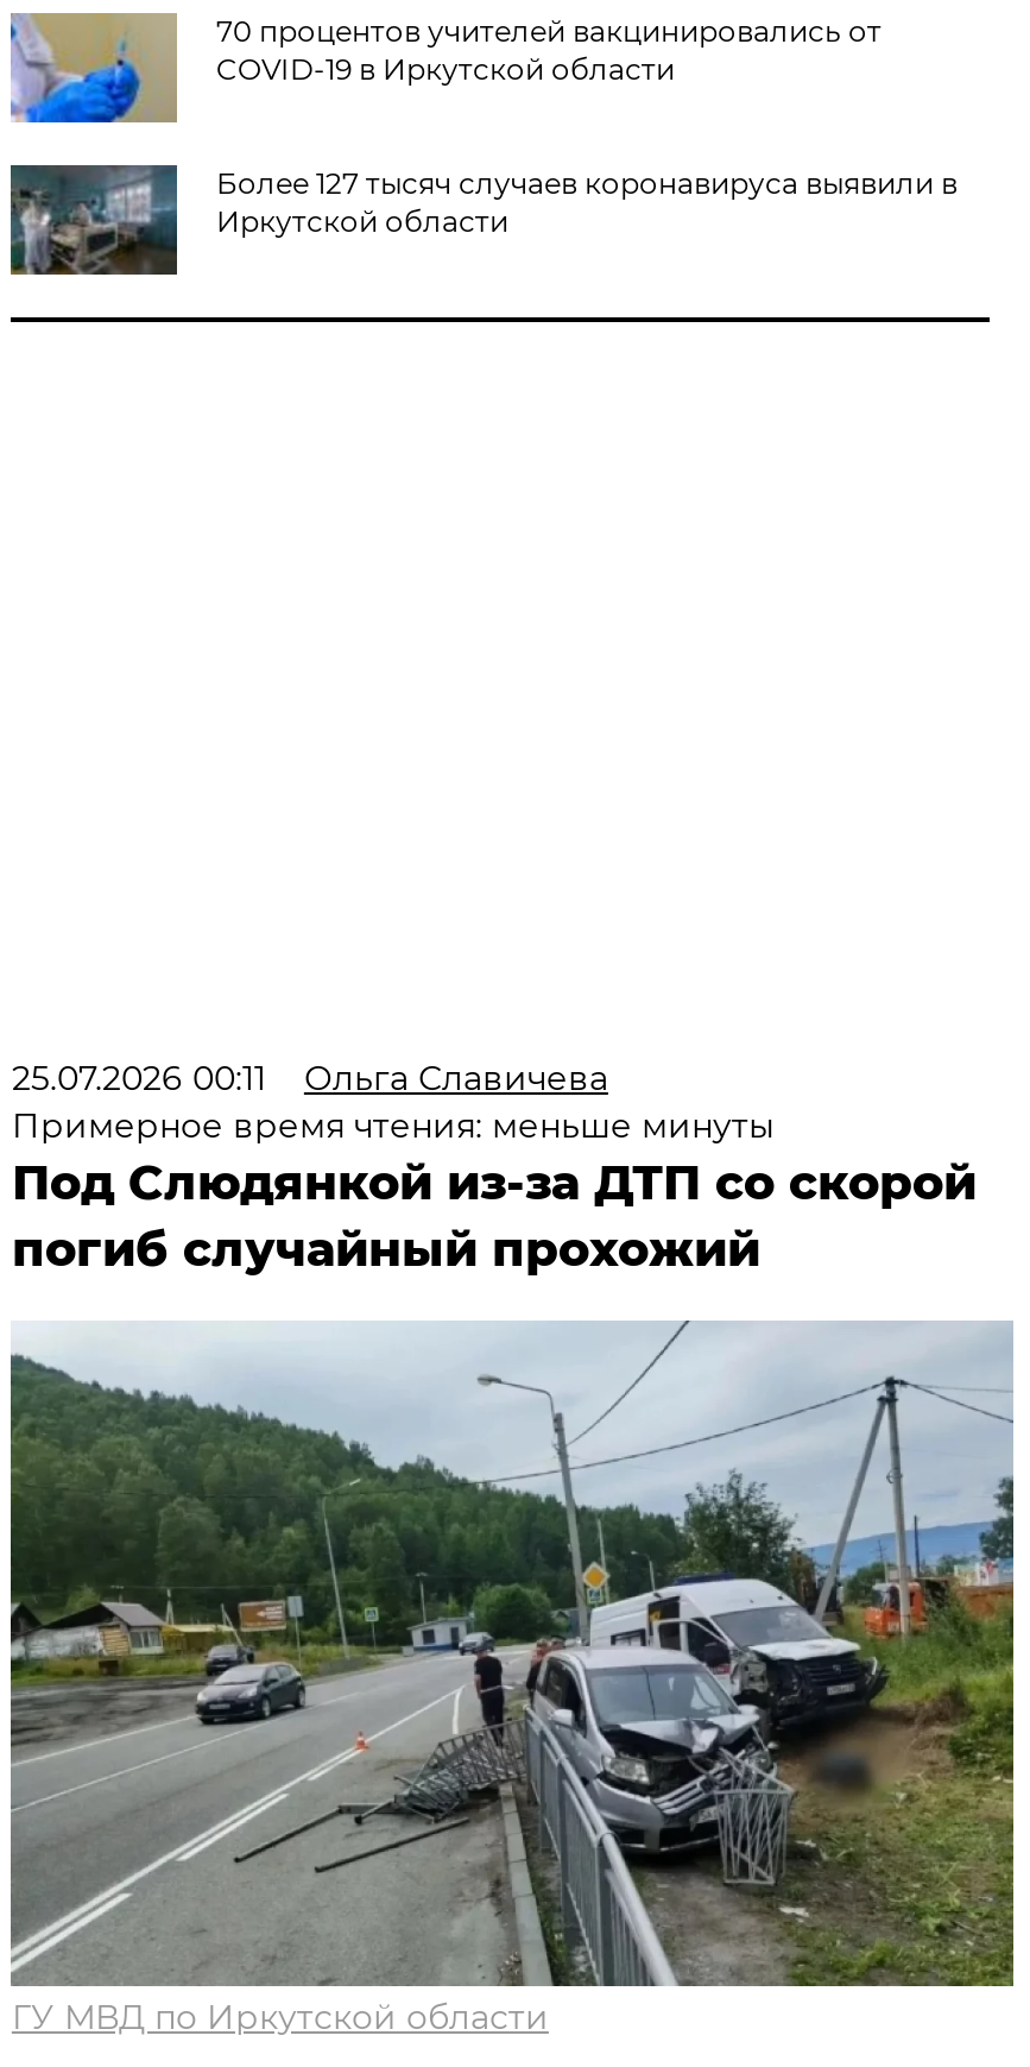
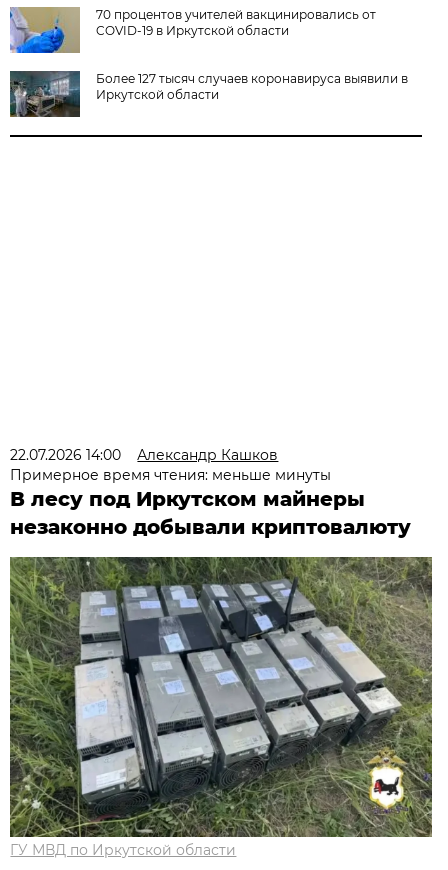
- 25.07.2026 00:11
- Ольга Славичева
+ 22.07.2026 14:00
+ Александр Кашков

- Под Слюдянкой из-за ДТП со скорой
- погиб случайный прохожий
+ В лесу под Иркутском майнеры
+ незаконно добывали криптовалюту

- [image]
+ [image]
